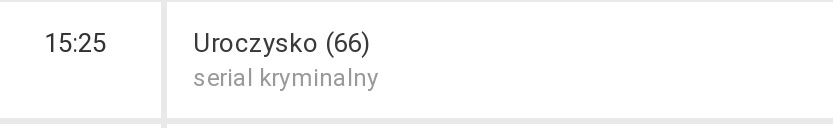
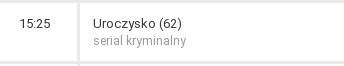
- Uroczysko (66)
+ Uroczysko (62)
